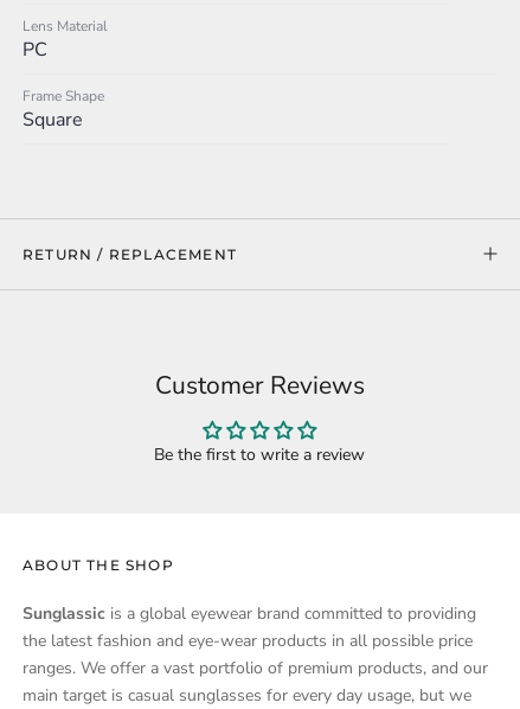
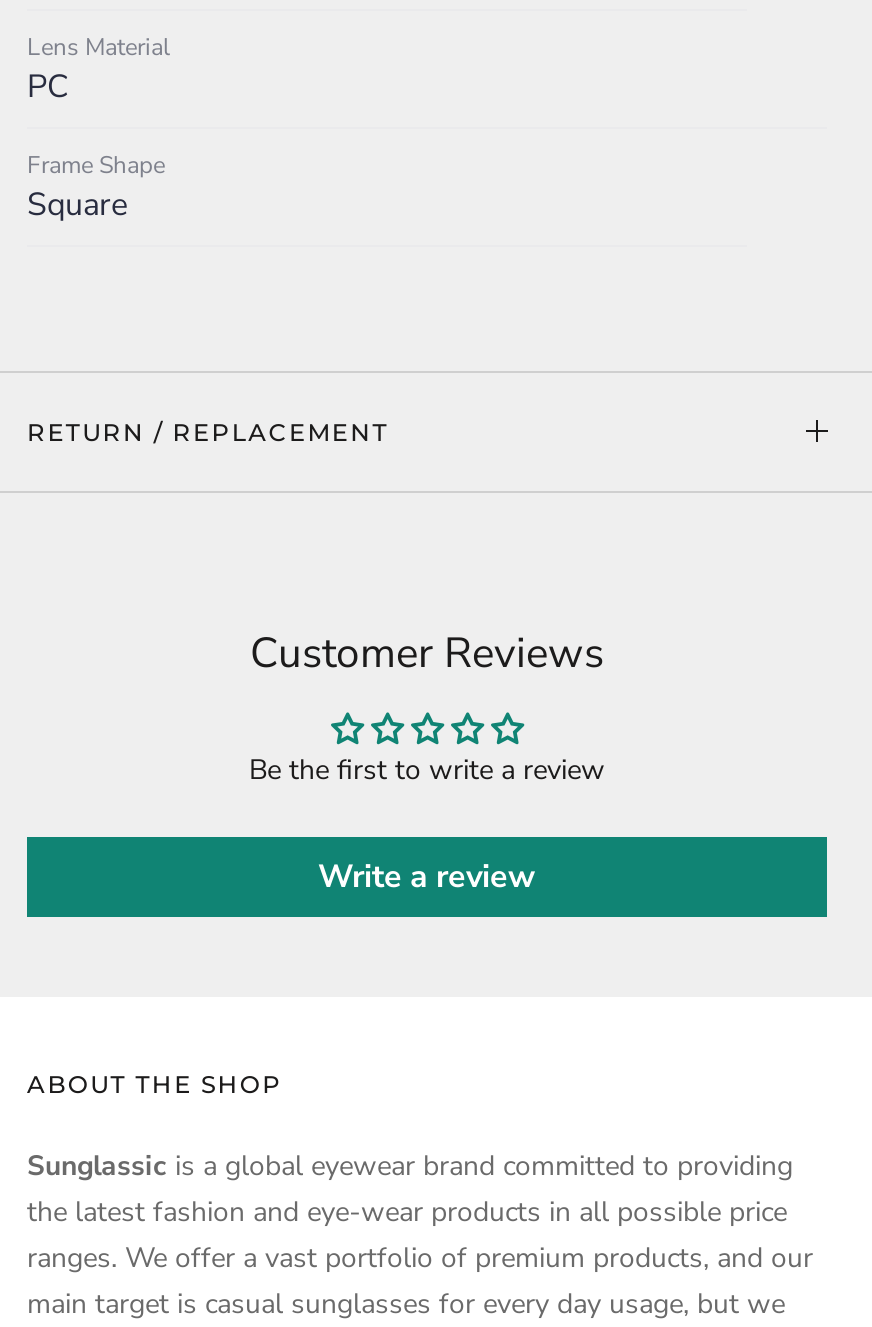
+ Write a review
